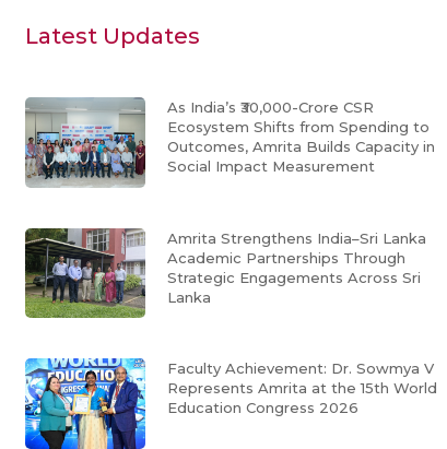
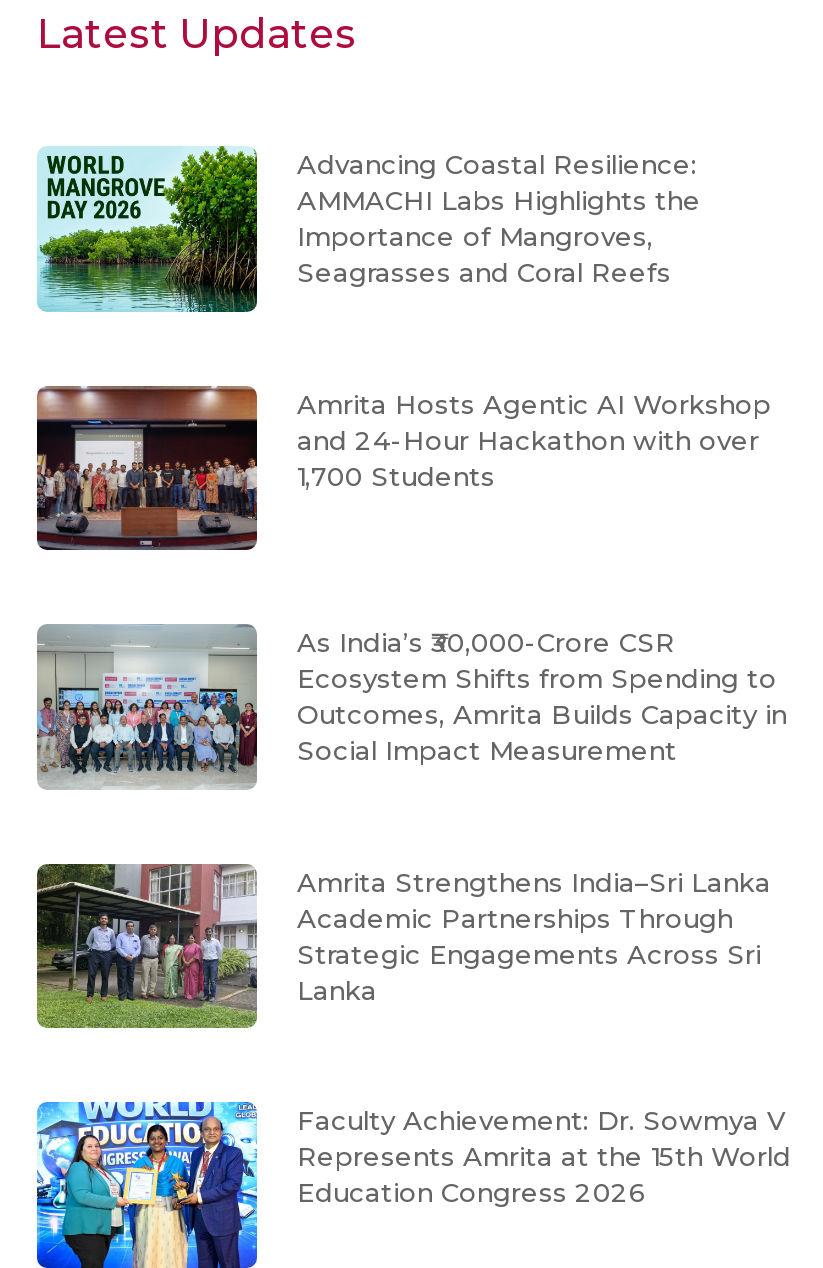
+ [image]
+ Amrita Hosts Agentic AI Workshop
+ and 24-Hour Hackathon with over
+ 1,700 Students

+ [image]
+ Advancing Coastal Resilience:
+ AMMACHI Labs Highlights the
+ Importance of Mangroves,
+ Seagrasses and Coral Reefs
